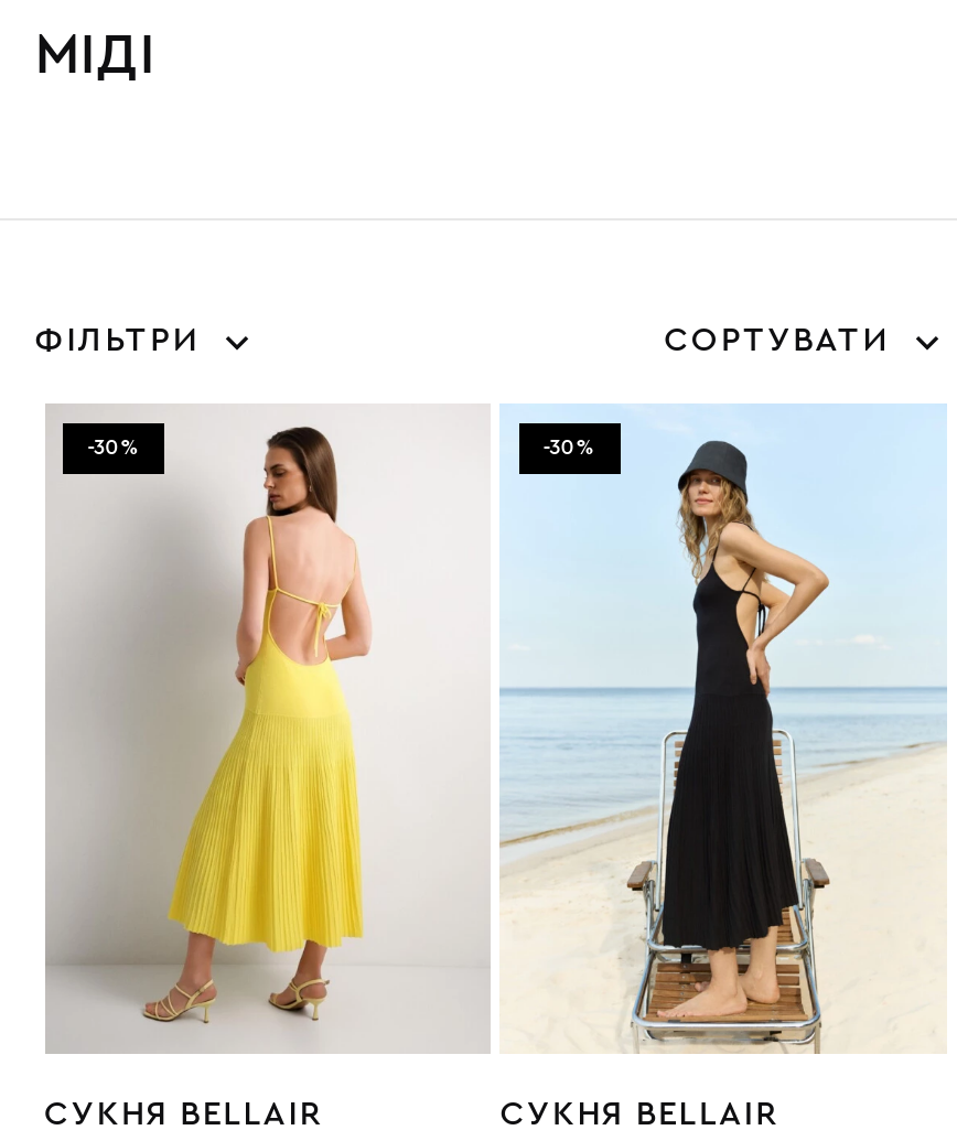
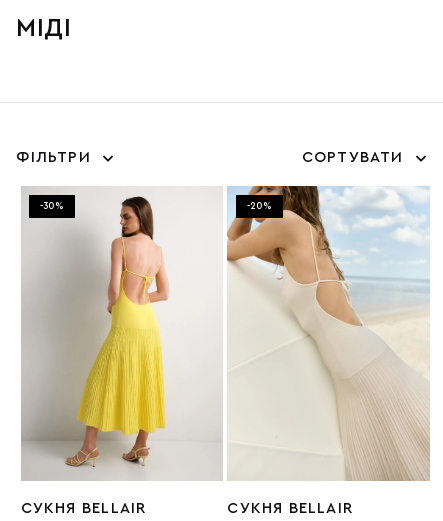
- [image]
- -30%
+ [image]
+ -20%
